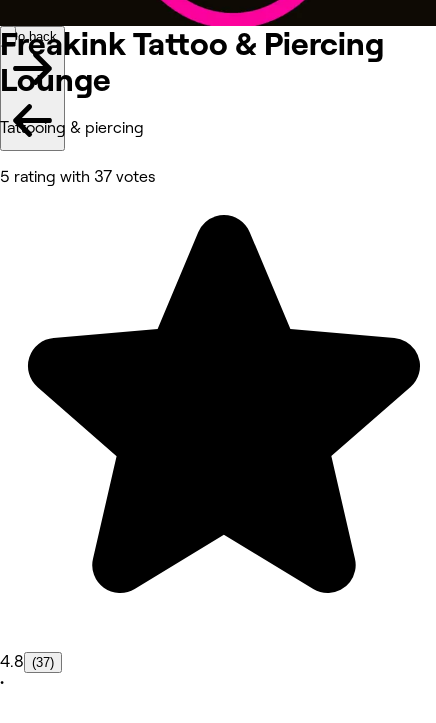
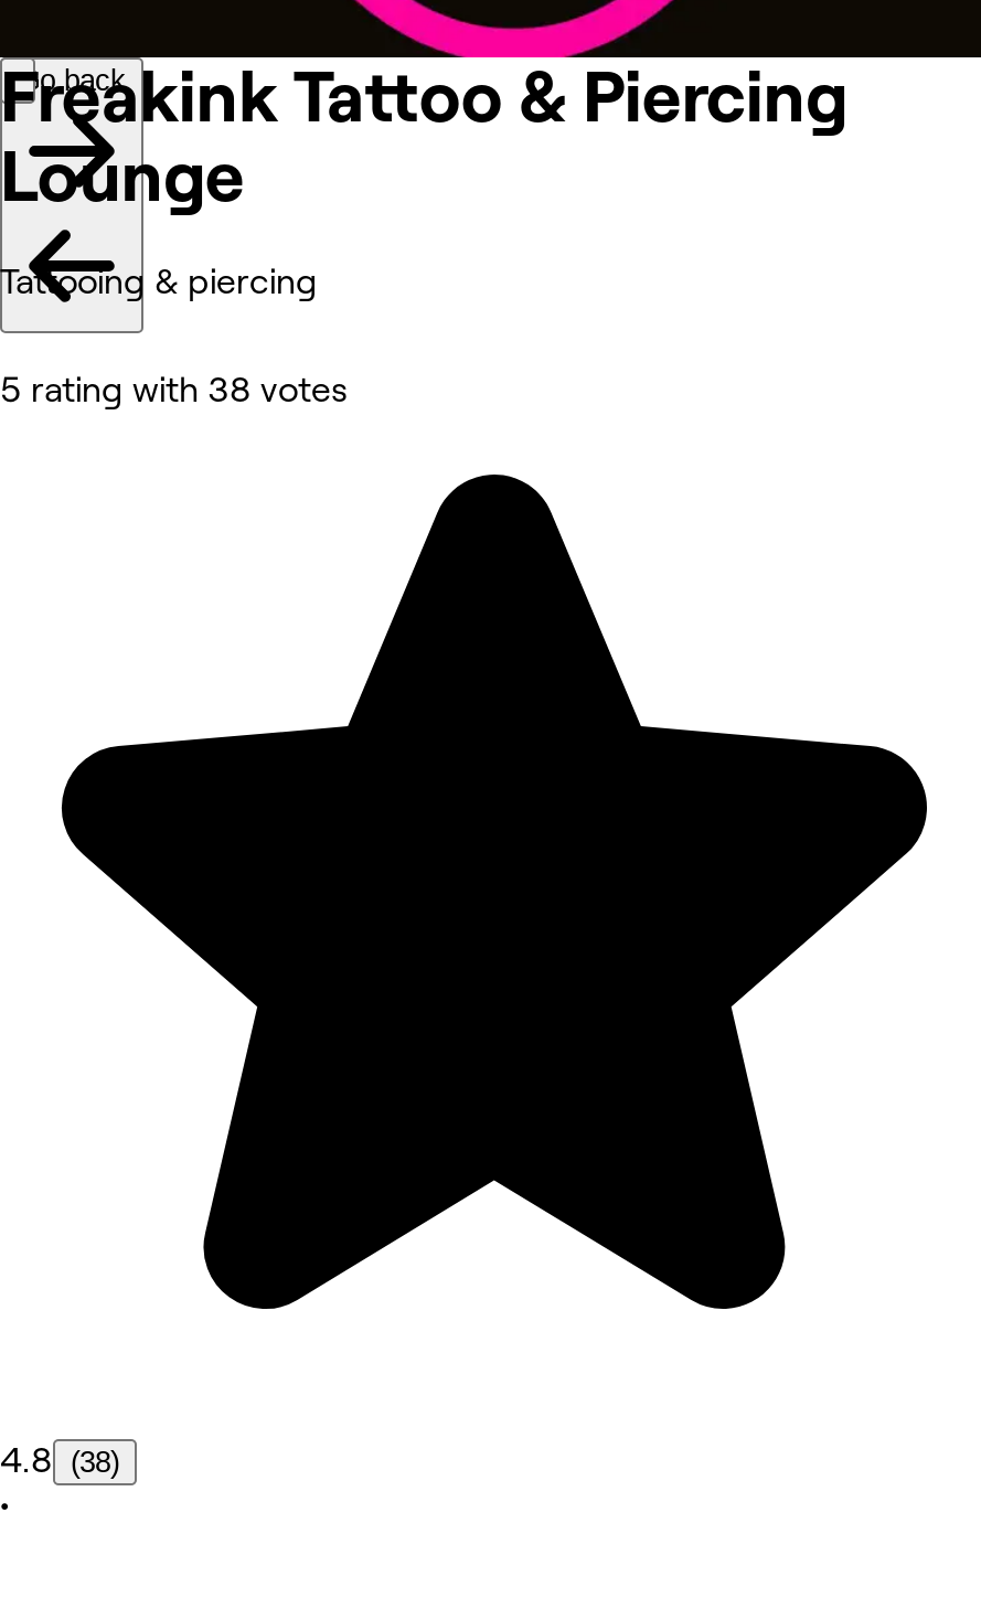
- 5 rating with 37 votes
+ 5 rating with 38 votes

- 4.8 (37)
+ 4.8 (38)
